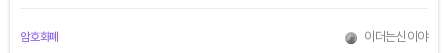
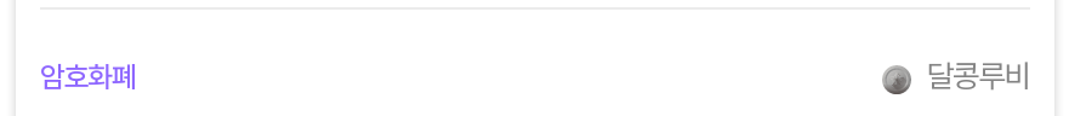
- 이더는신이야
+ 달콩루비
